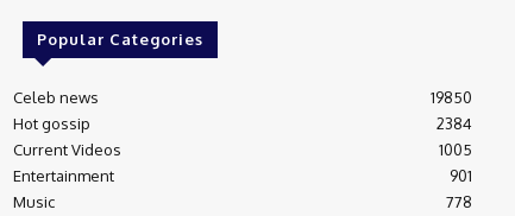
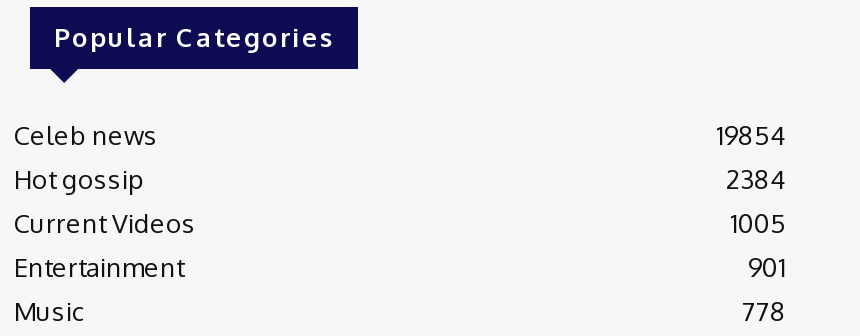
- 19850
+ 19854
